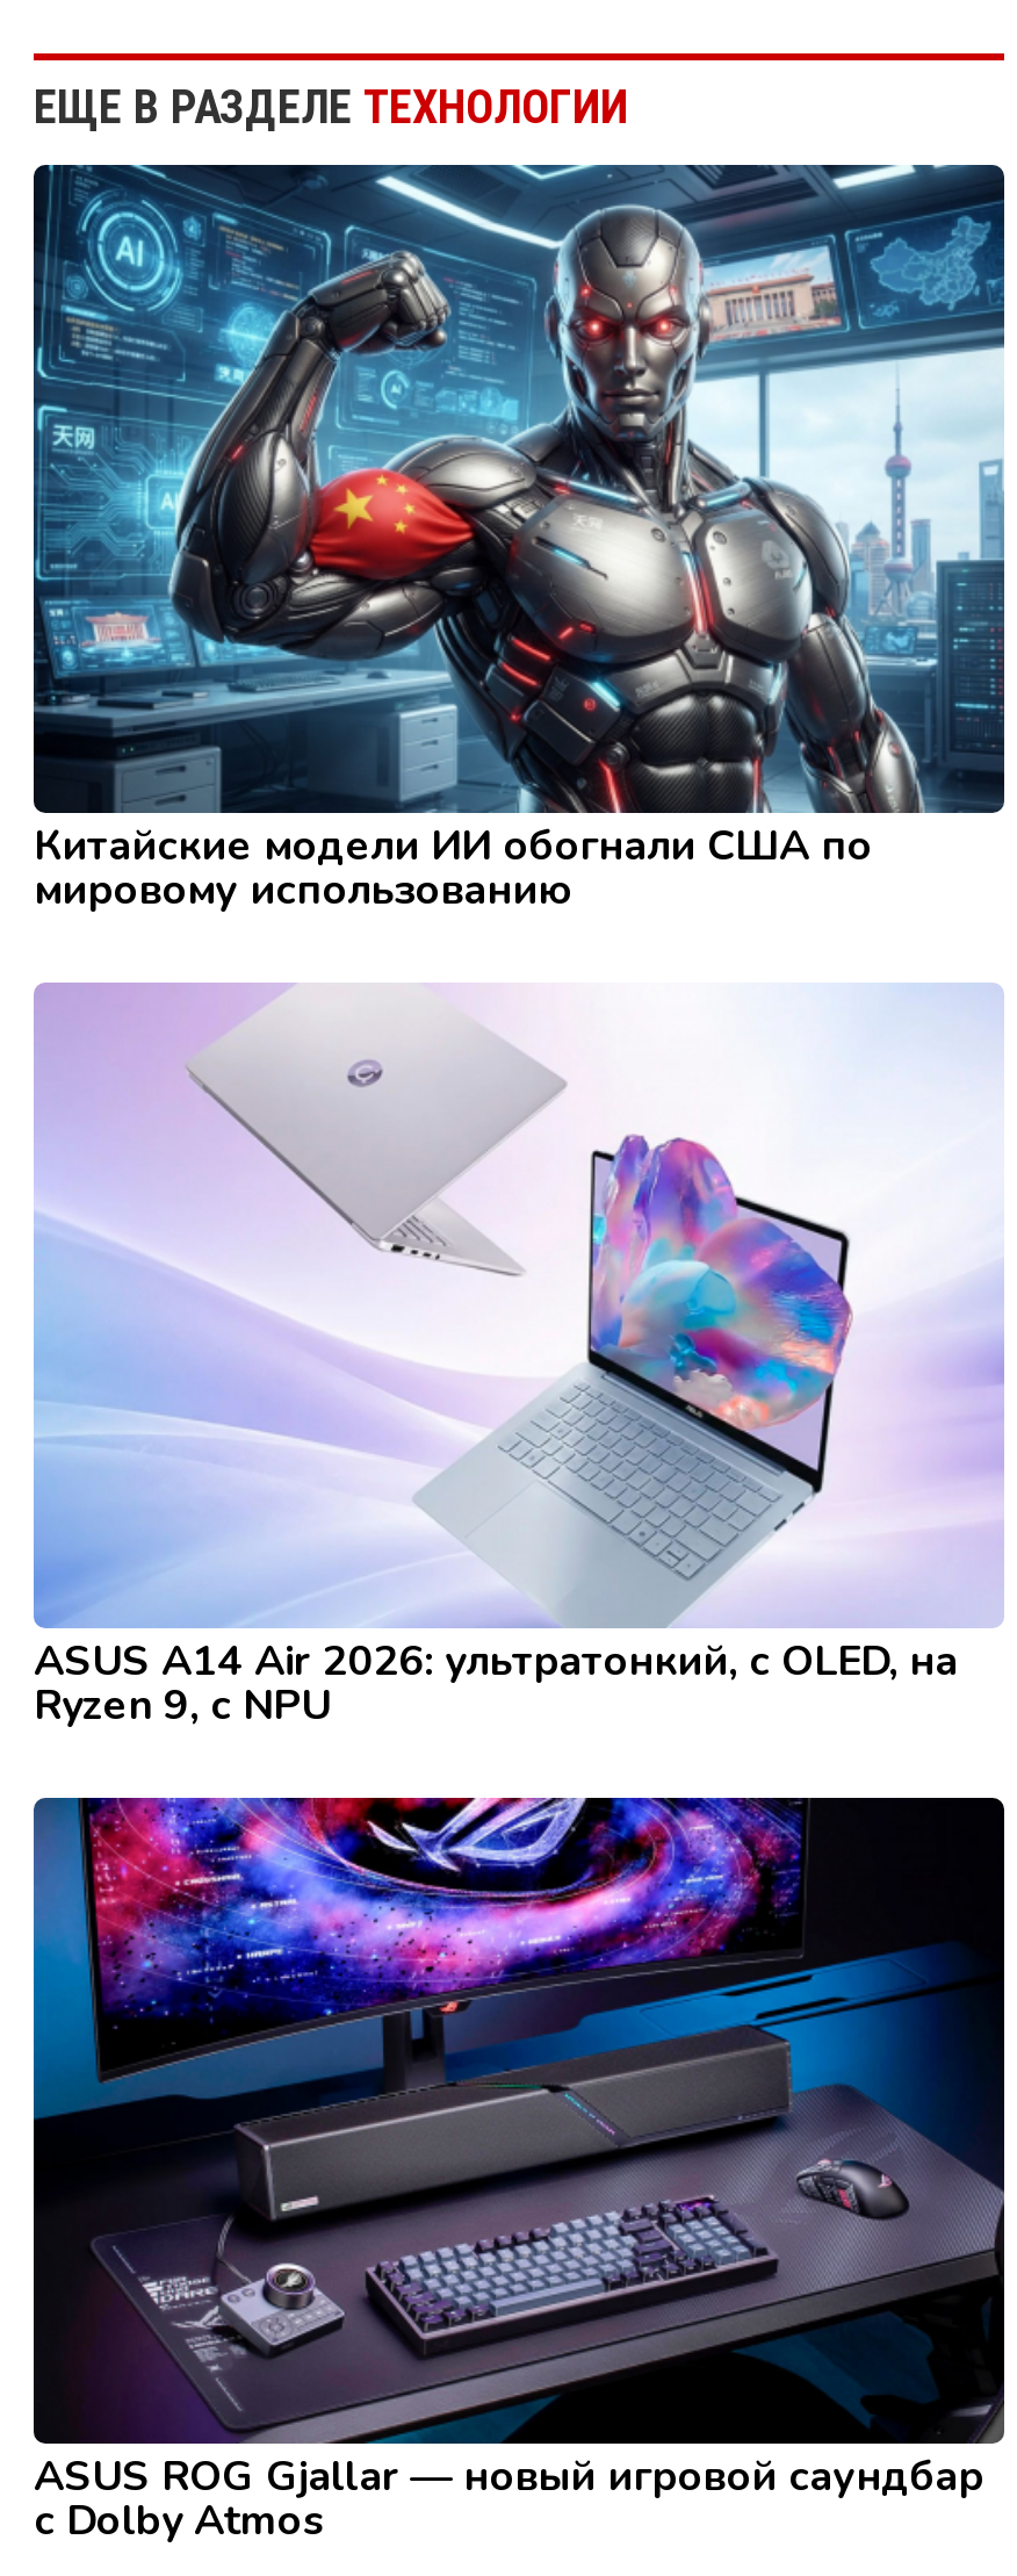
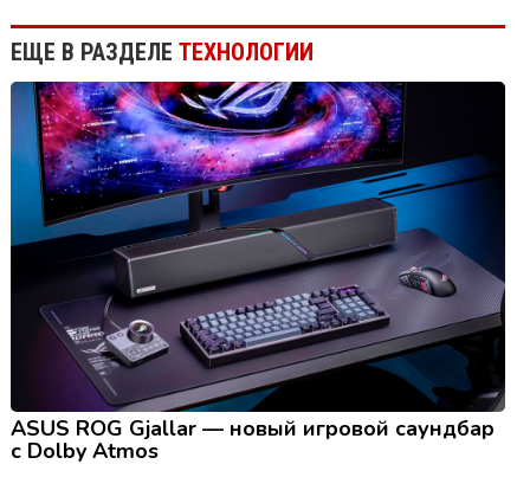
- [image]
- Китайские модели ИИ обогнали США по
- мировому использованию

- [image]
- ASUS A14 Air 2026: ультратонкий, с OLED, на
- Ryzen 9, с NPU
